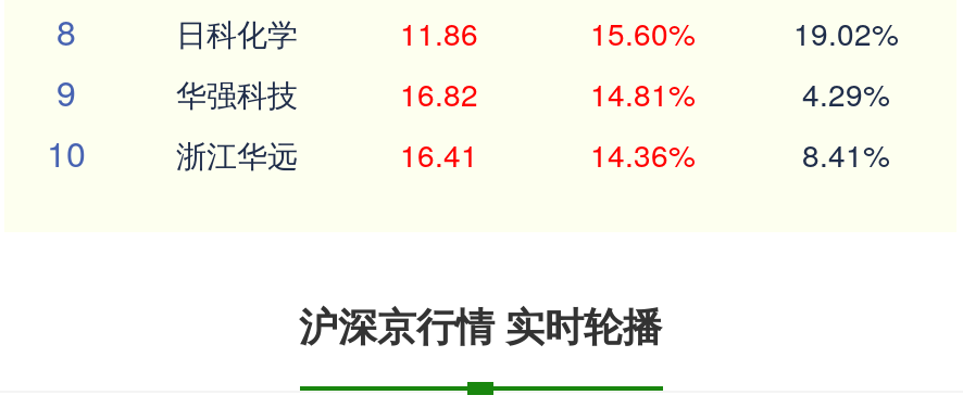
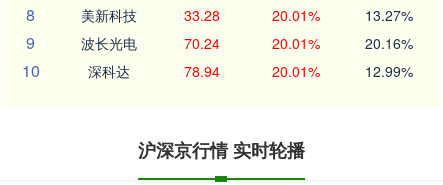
- 日科化学
- 11.86
- 15.60%
- 19.02%
+ 美新科技
+ 33.28
+ 20.01%
+ 13.27%

- 华强科技
- 16.82
- 14.81%
- 4.29%
+ 波长光电
+ 70.24
+ 20.01%
+ 20.16%

- 浙江华远
- 16.41
- 14.36%
- 8.41%
+ 深科达
+ 78.94
+ 20.01%
+ 12.99%
